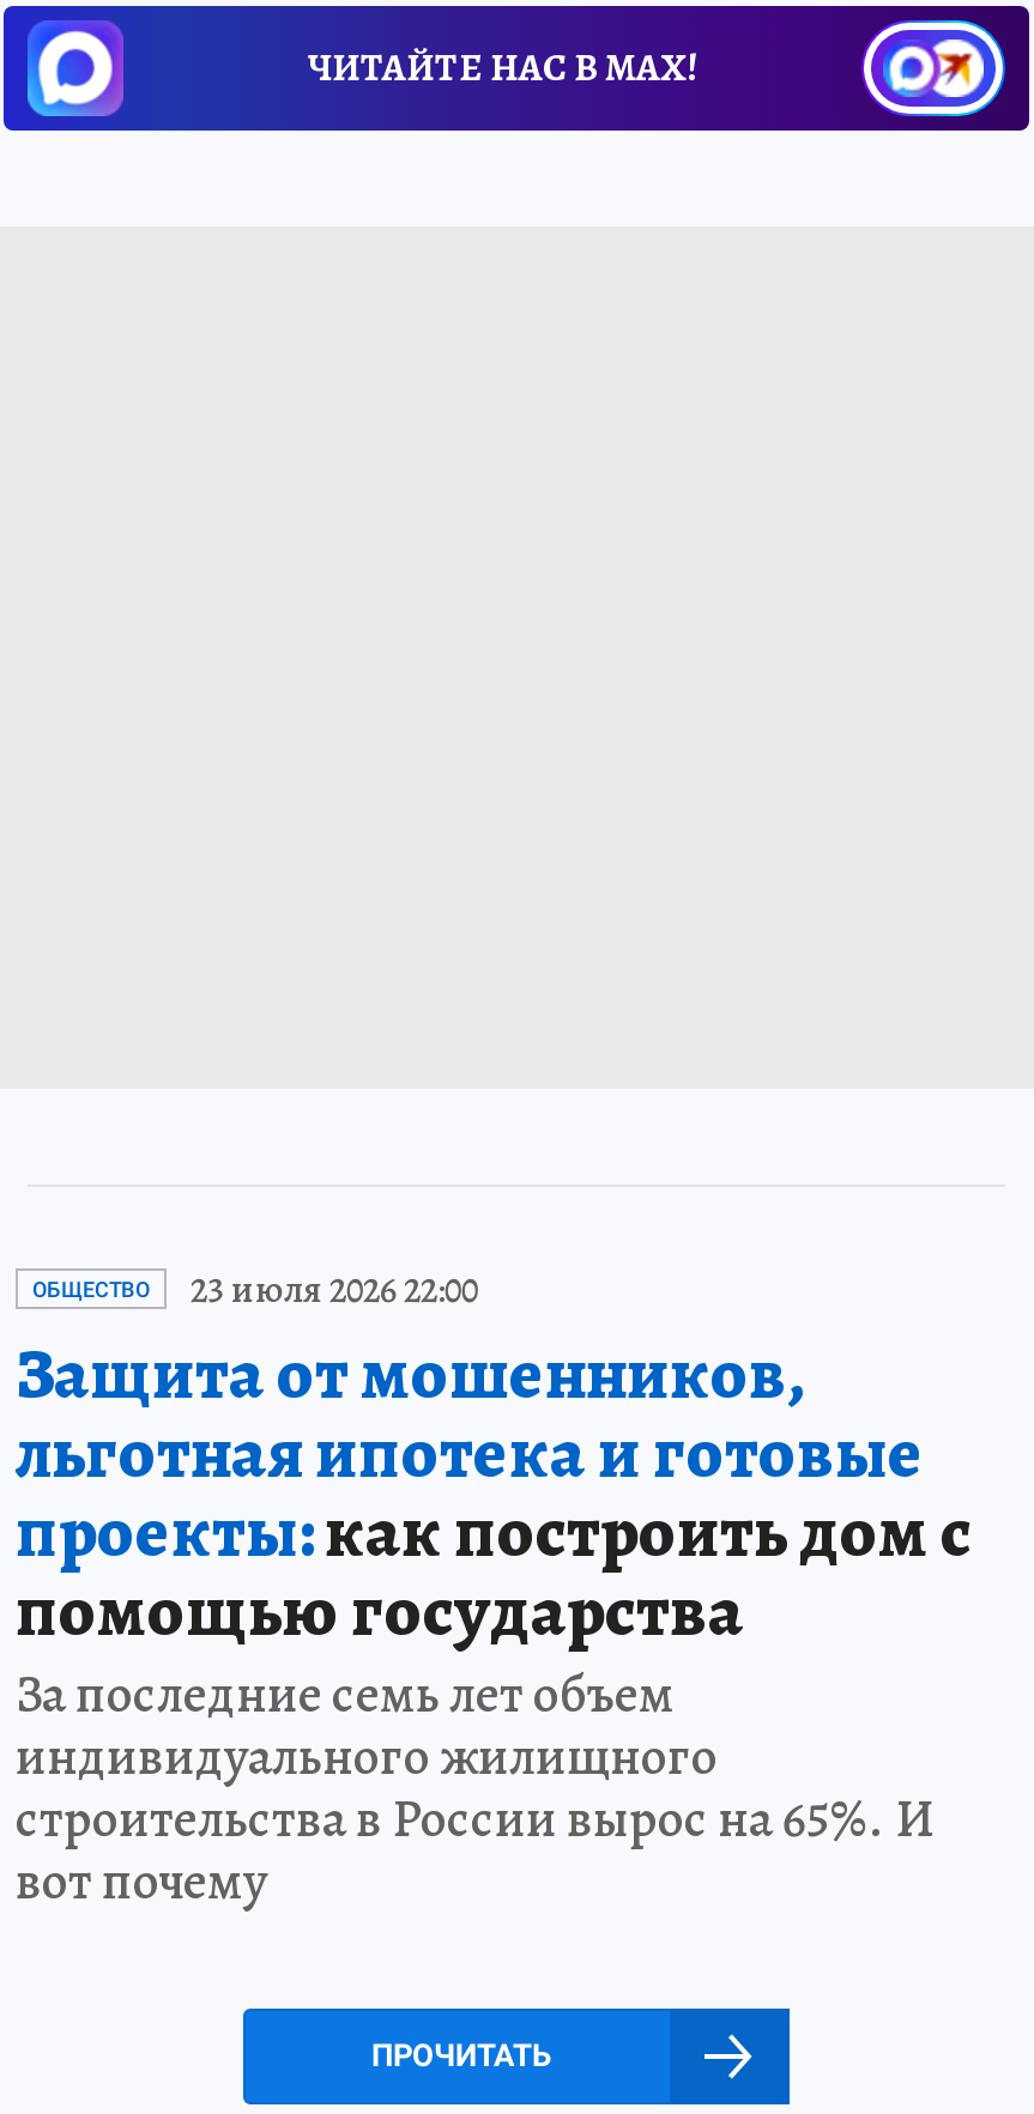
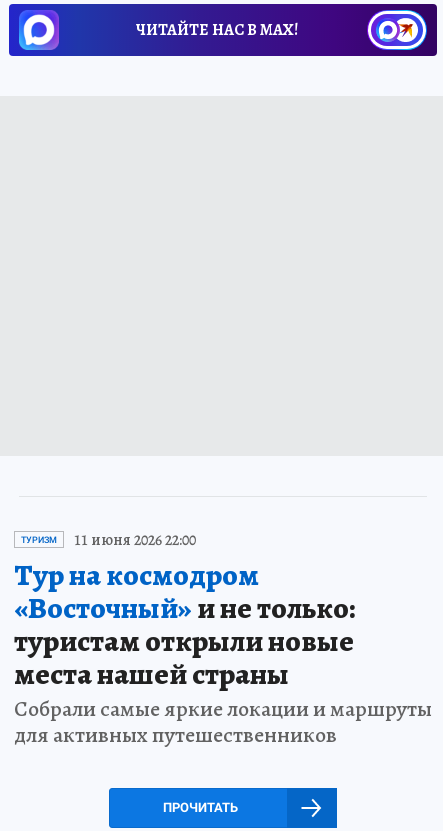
- ОБЩЕСТВО
- 23 июля 2026 22:00
- Защита от мошенников,
- льготная ипотека и готовые
- проекты:как построить дом с
- помощью государства
- За последние семь лет объем
- индивидуального жилищного
- строительства в России вырос на 65%. И
- вот почему
+ ТУРИЗМ
+ 11 июня 2026 22:00
+ Тур на космодром
+ «Восточный»и не только:
+ туристам открыли новые
+ места нашей страны
+ Собрали самые яркие локации и маршруты
+ для активных путешественников
